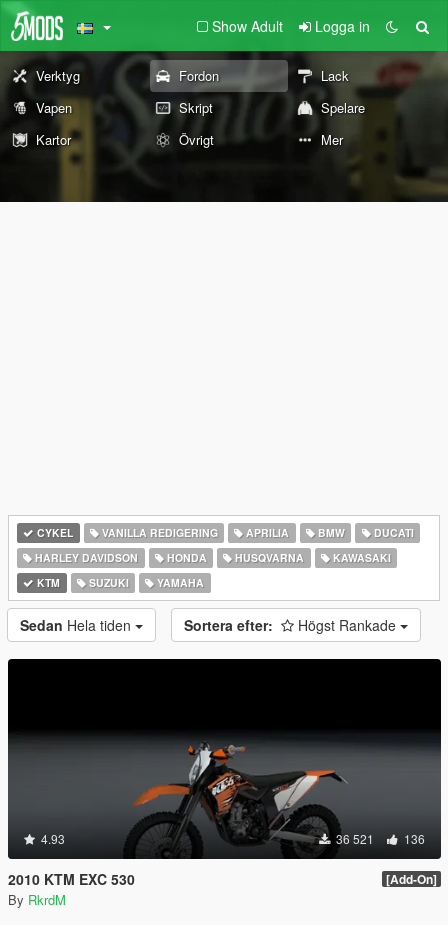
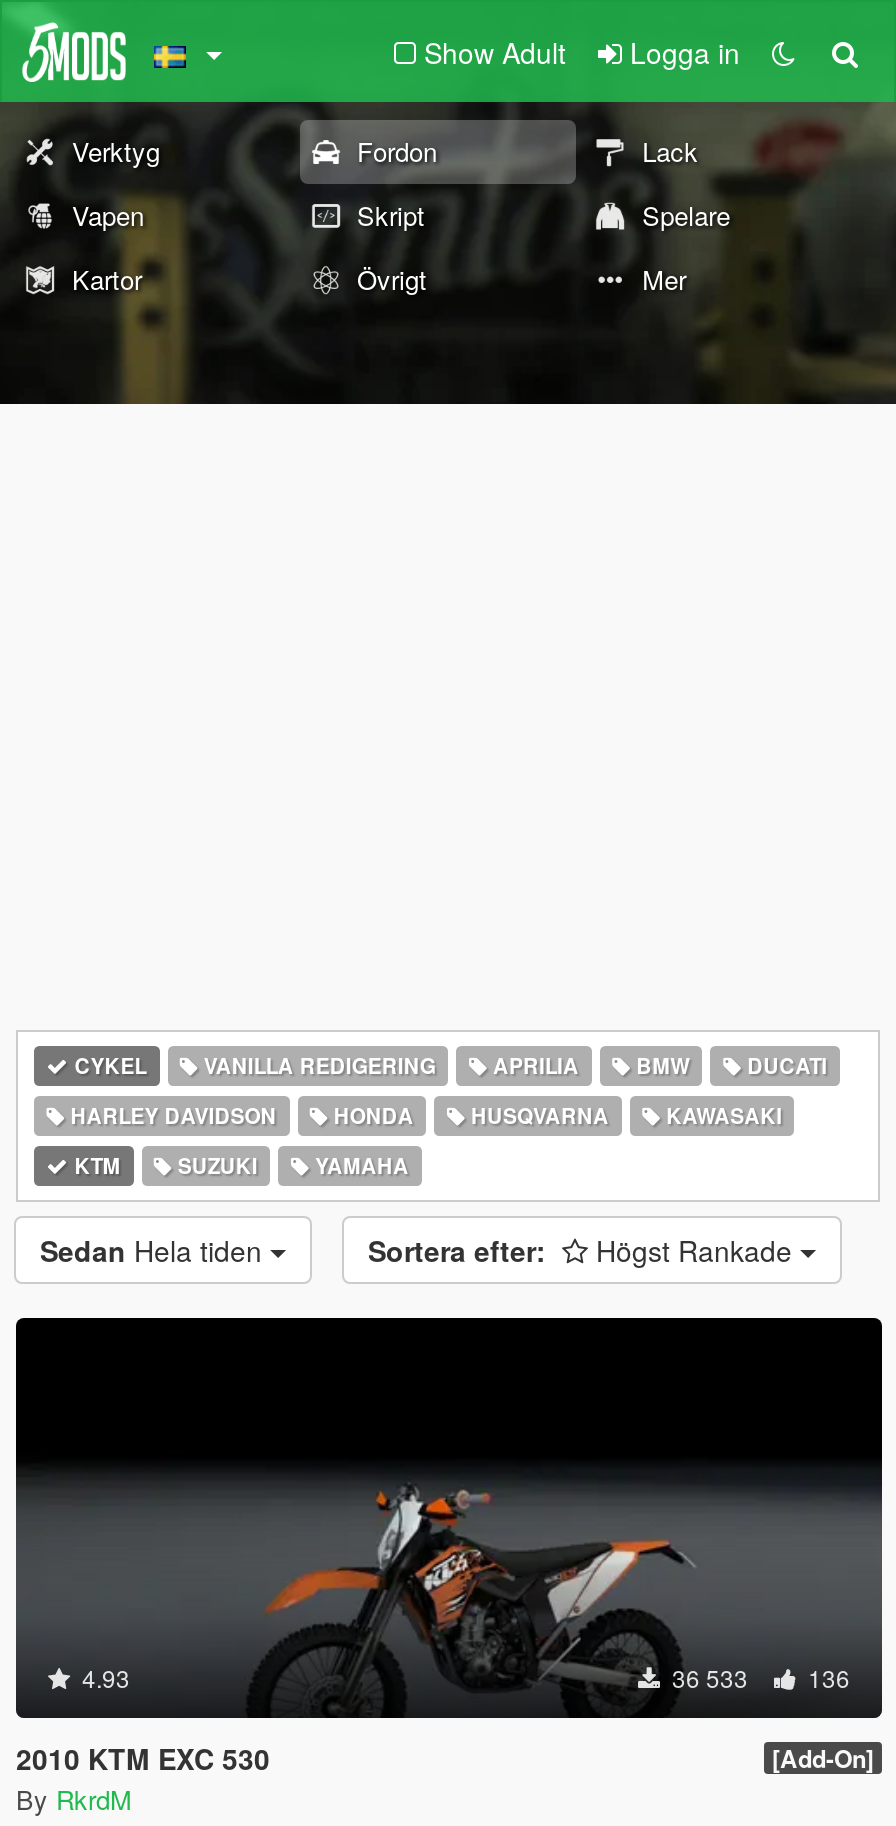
- 36 521 136
+ 36 533 136
